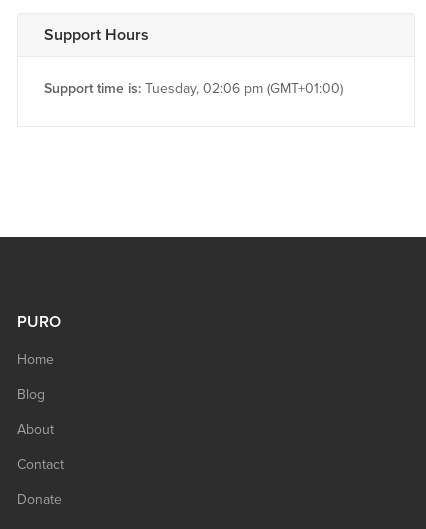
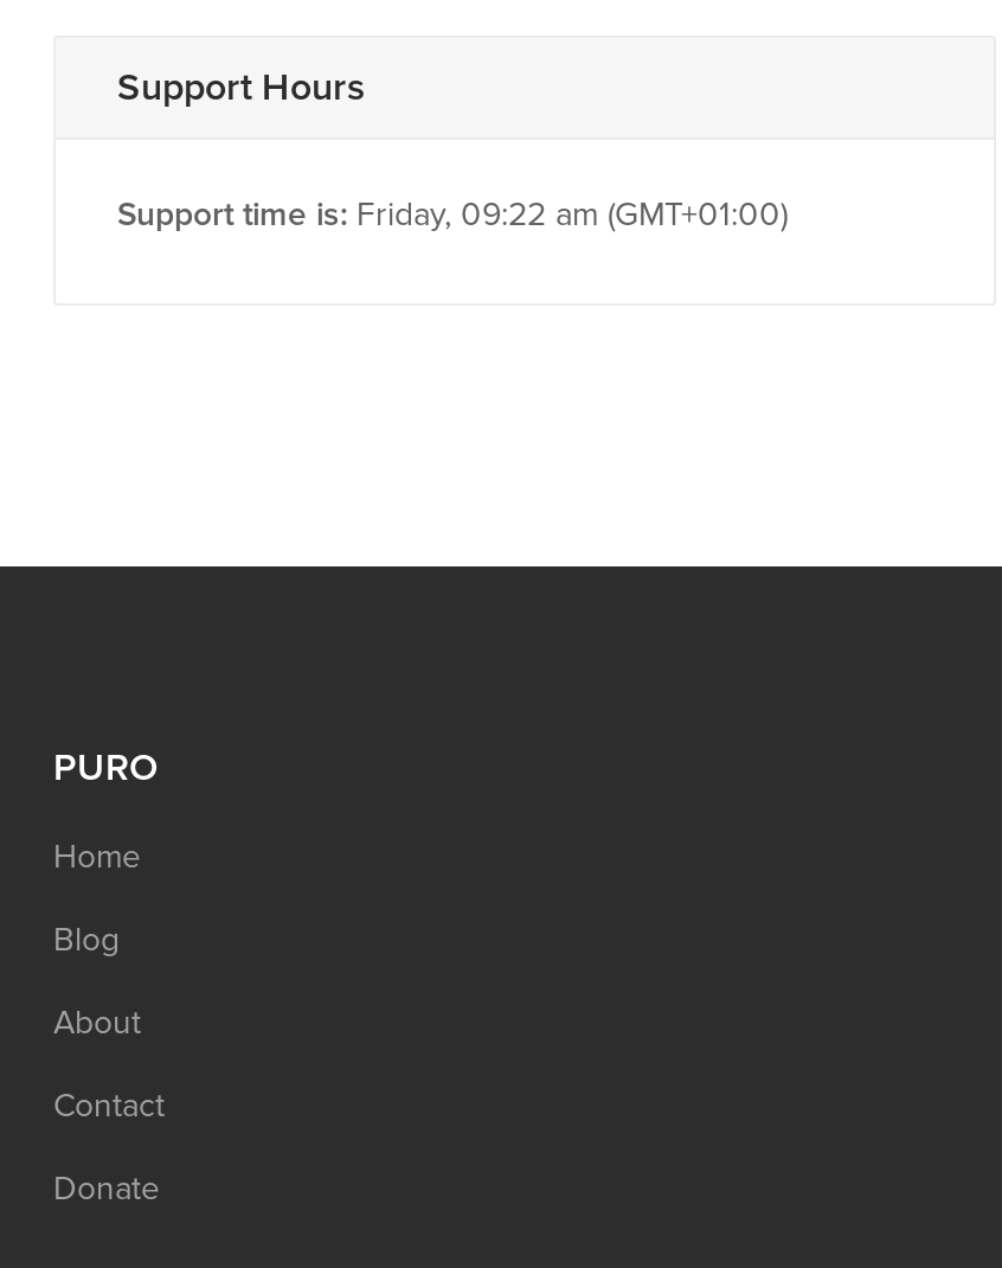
- Support time is: Tuesday, 02:06 pm (GMT+01:00)
+ Support time is: Friday, 09:22 am (GMT+01:00)
